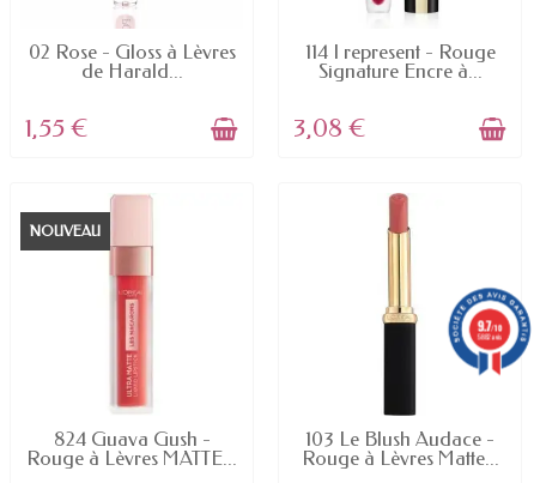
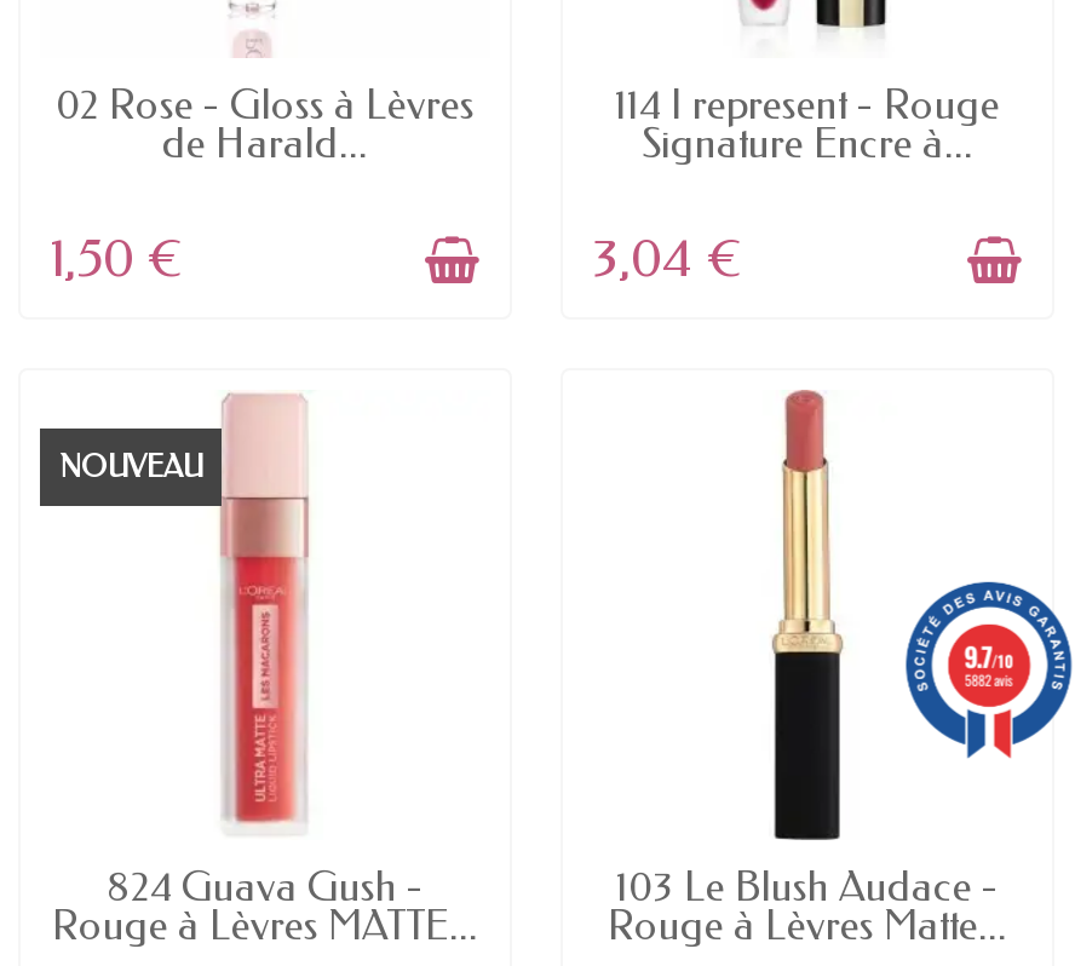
- 1,55 €
+ 1,50 €

- 3,08 €
+ 3,04 €
